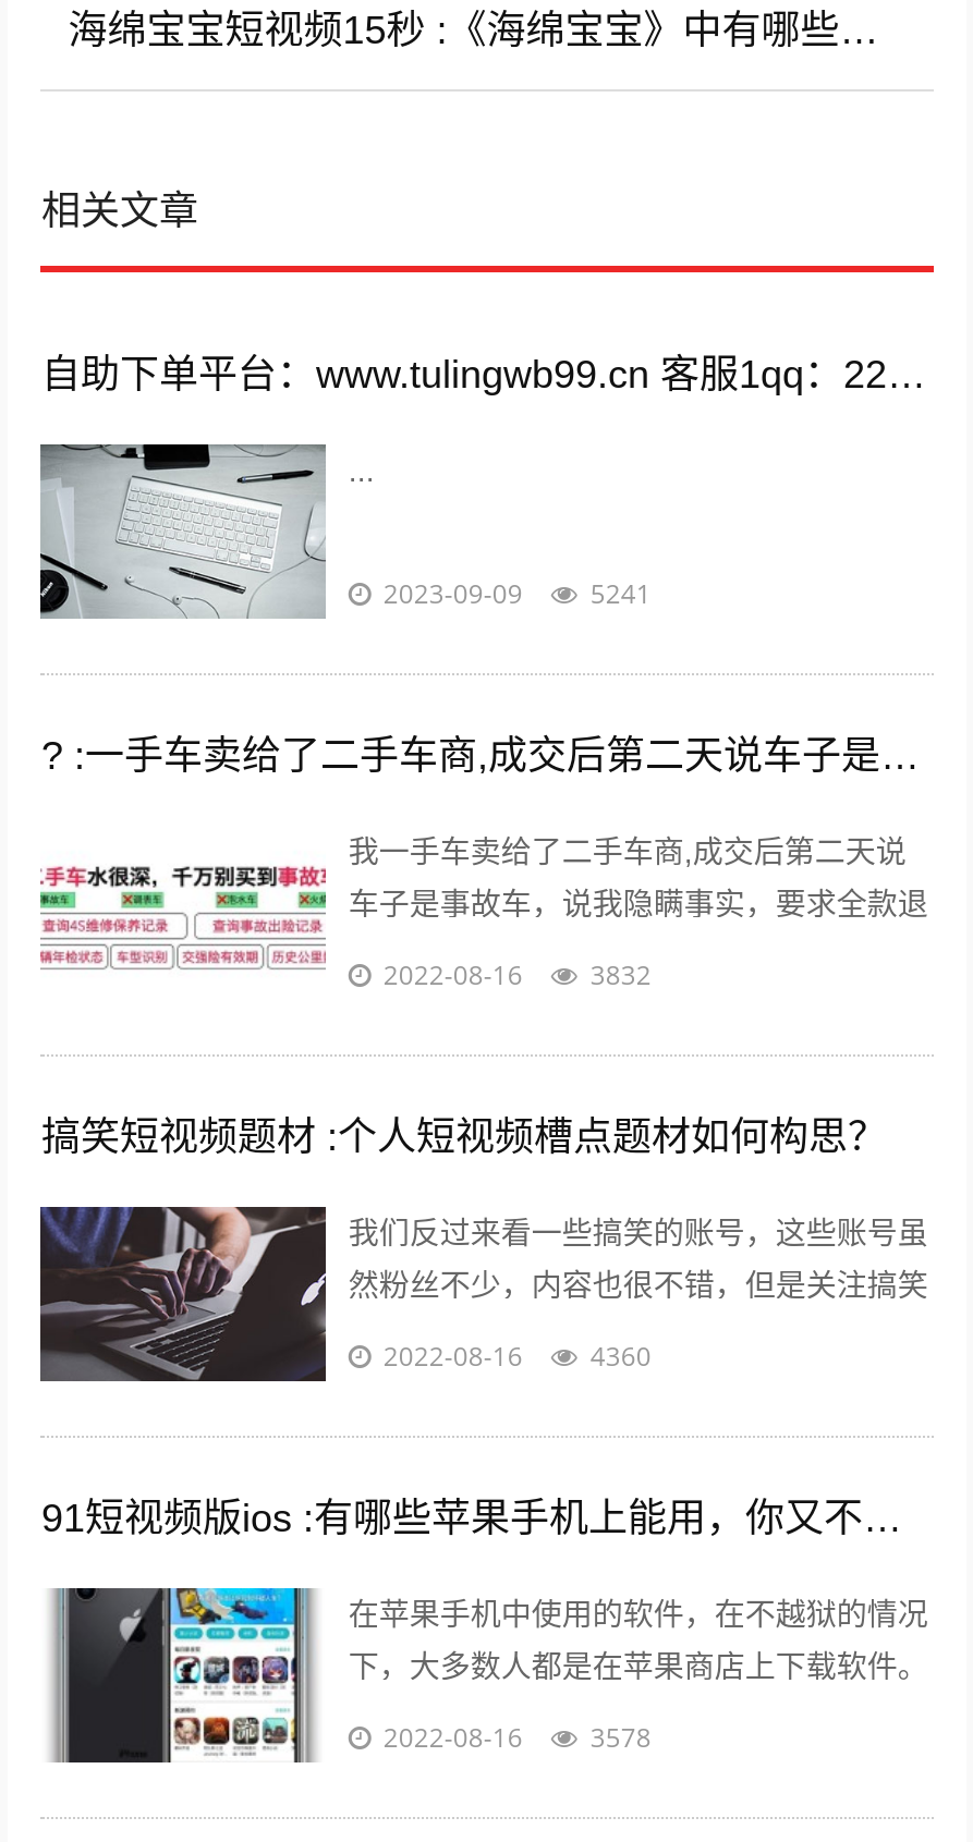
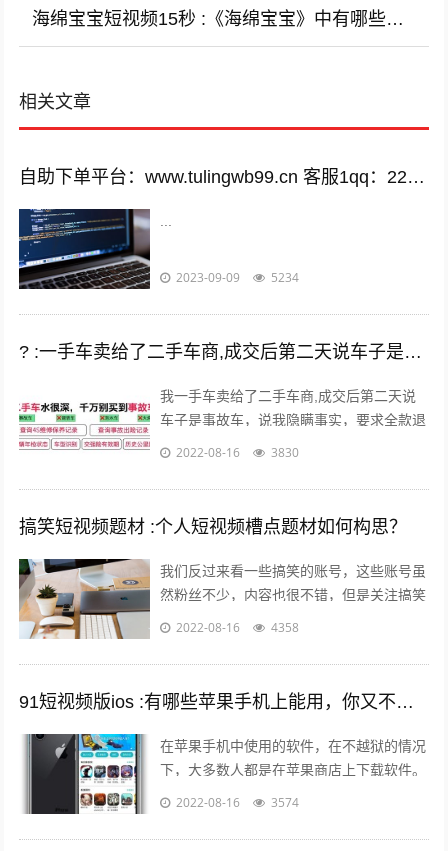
- [image]
- 2023-09-09 5241
+ [image]
+ 2023-09-09 5234

- 3832
+ 3830

- [image]
+ [image]

- 4360
+ 4358

- 3578
+ 3574
